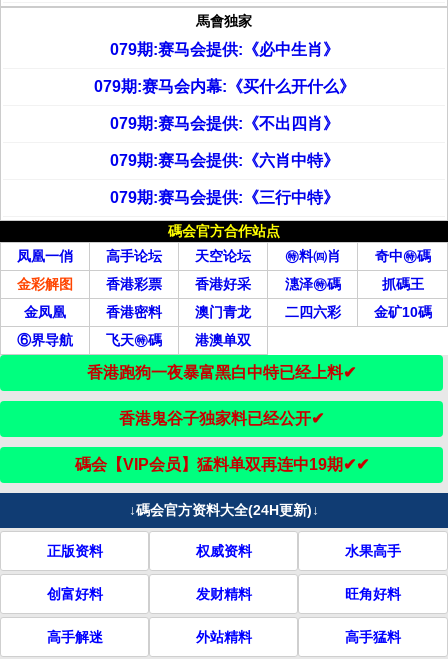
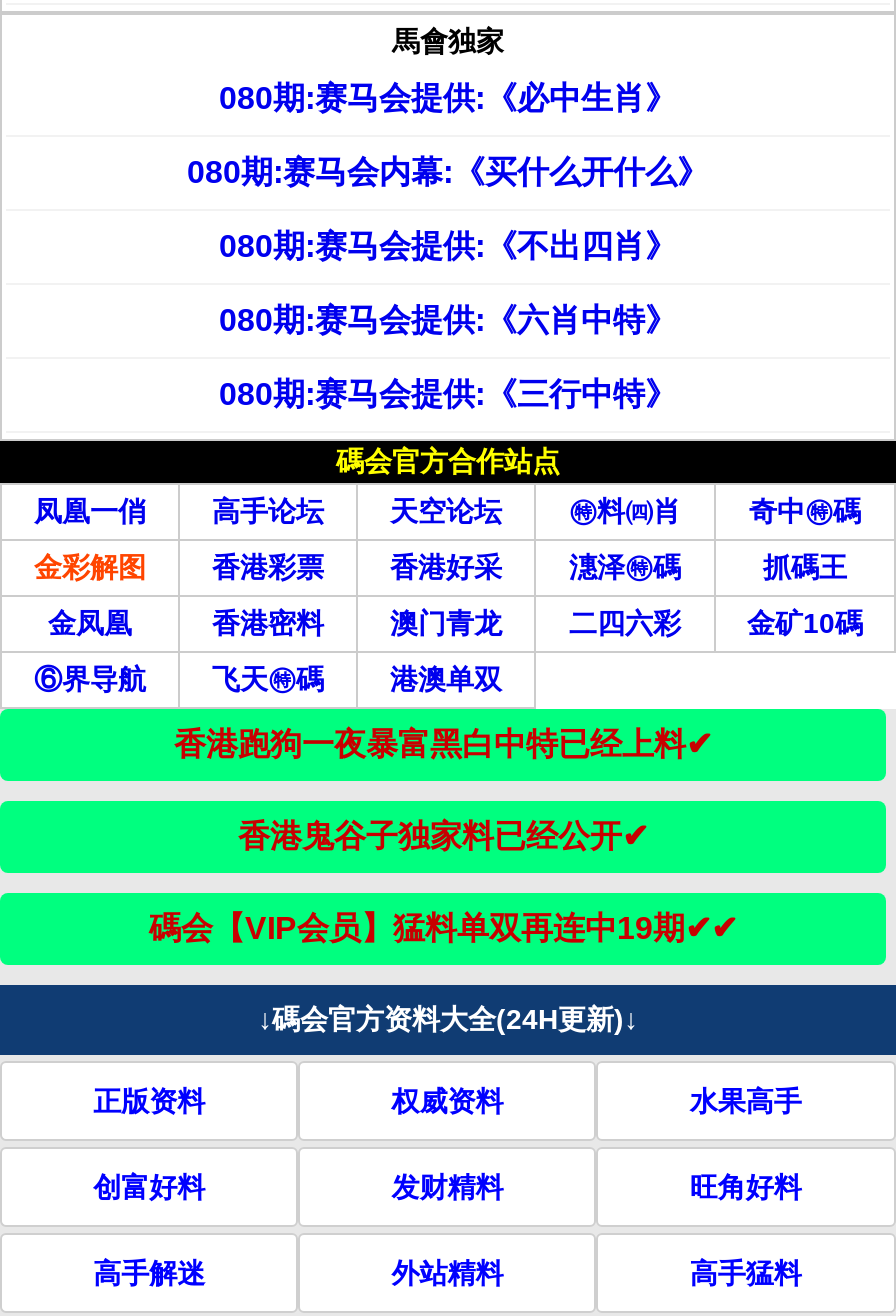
- 079期:赛马会提供:《必中生肖》
+ 080期:赛马会提供:《必中生肖》

- 079期:赛马会内幕:《买什么开什么》
+ 080期:赛马会内幕:《买什么开什么》

- 079期:赛马会提供:《不出四肖》
+ 080期:赛马会提供:《不出四肖》

- 079期:赛马会提供:《六肖中特》
+ 080期:赛马会提供:《六肖中特》

- 079期:赛马会提供:《三行中特》
+ 080期:赛马会提供:《三行中特》
